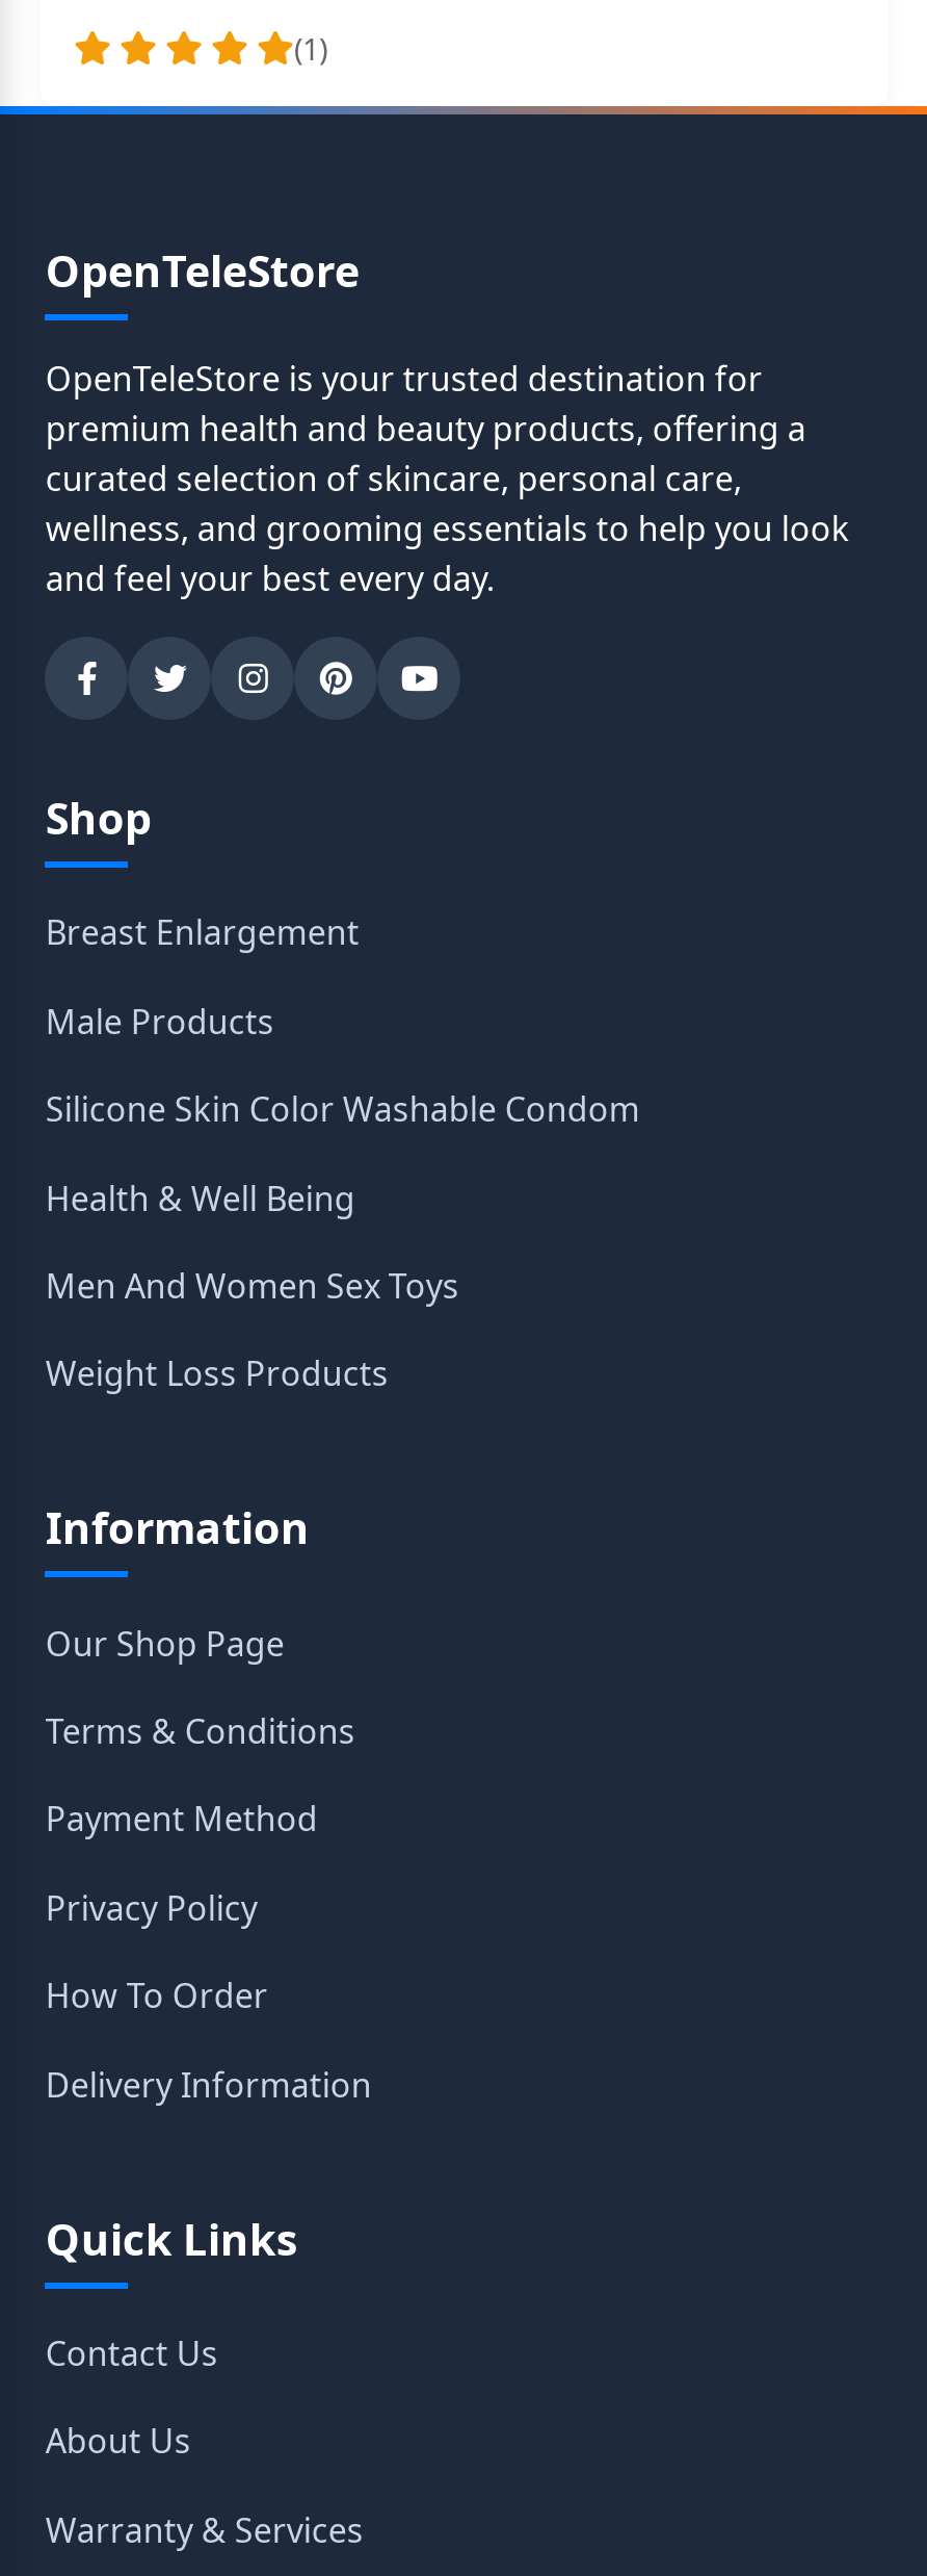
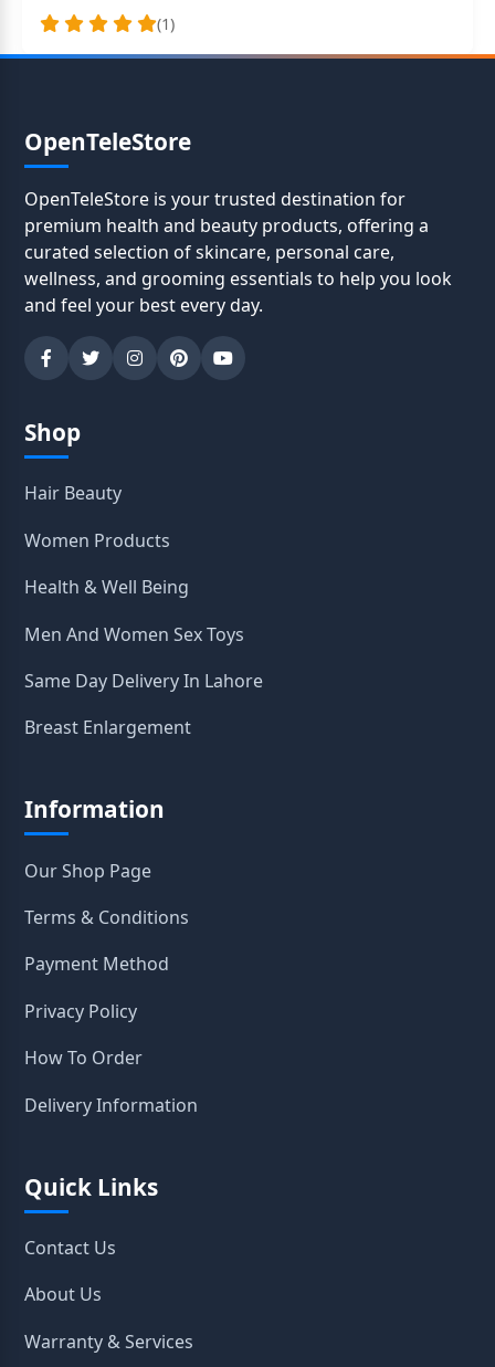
moved down: Breast Enlargement

- Male Products
- Silicone Skin Color Washable Condom
+ Hair Beauty
+ Women Products

moved up: Health & Well Being | Men And Women Sex Toys

- Weight Loss Products
+ Same Day Delivery In Lahore
